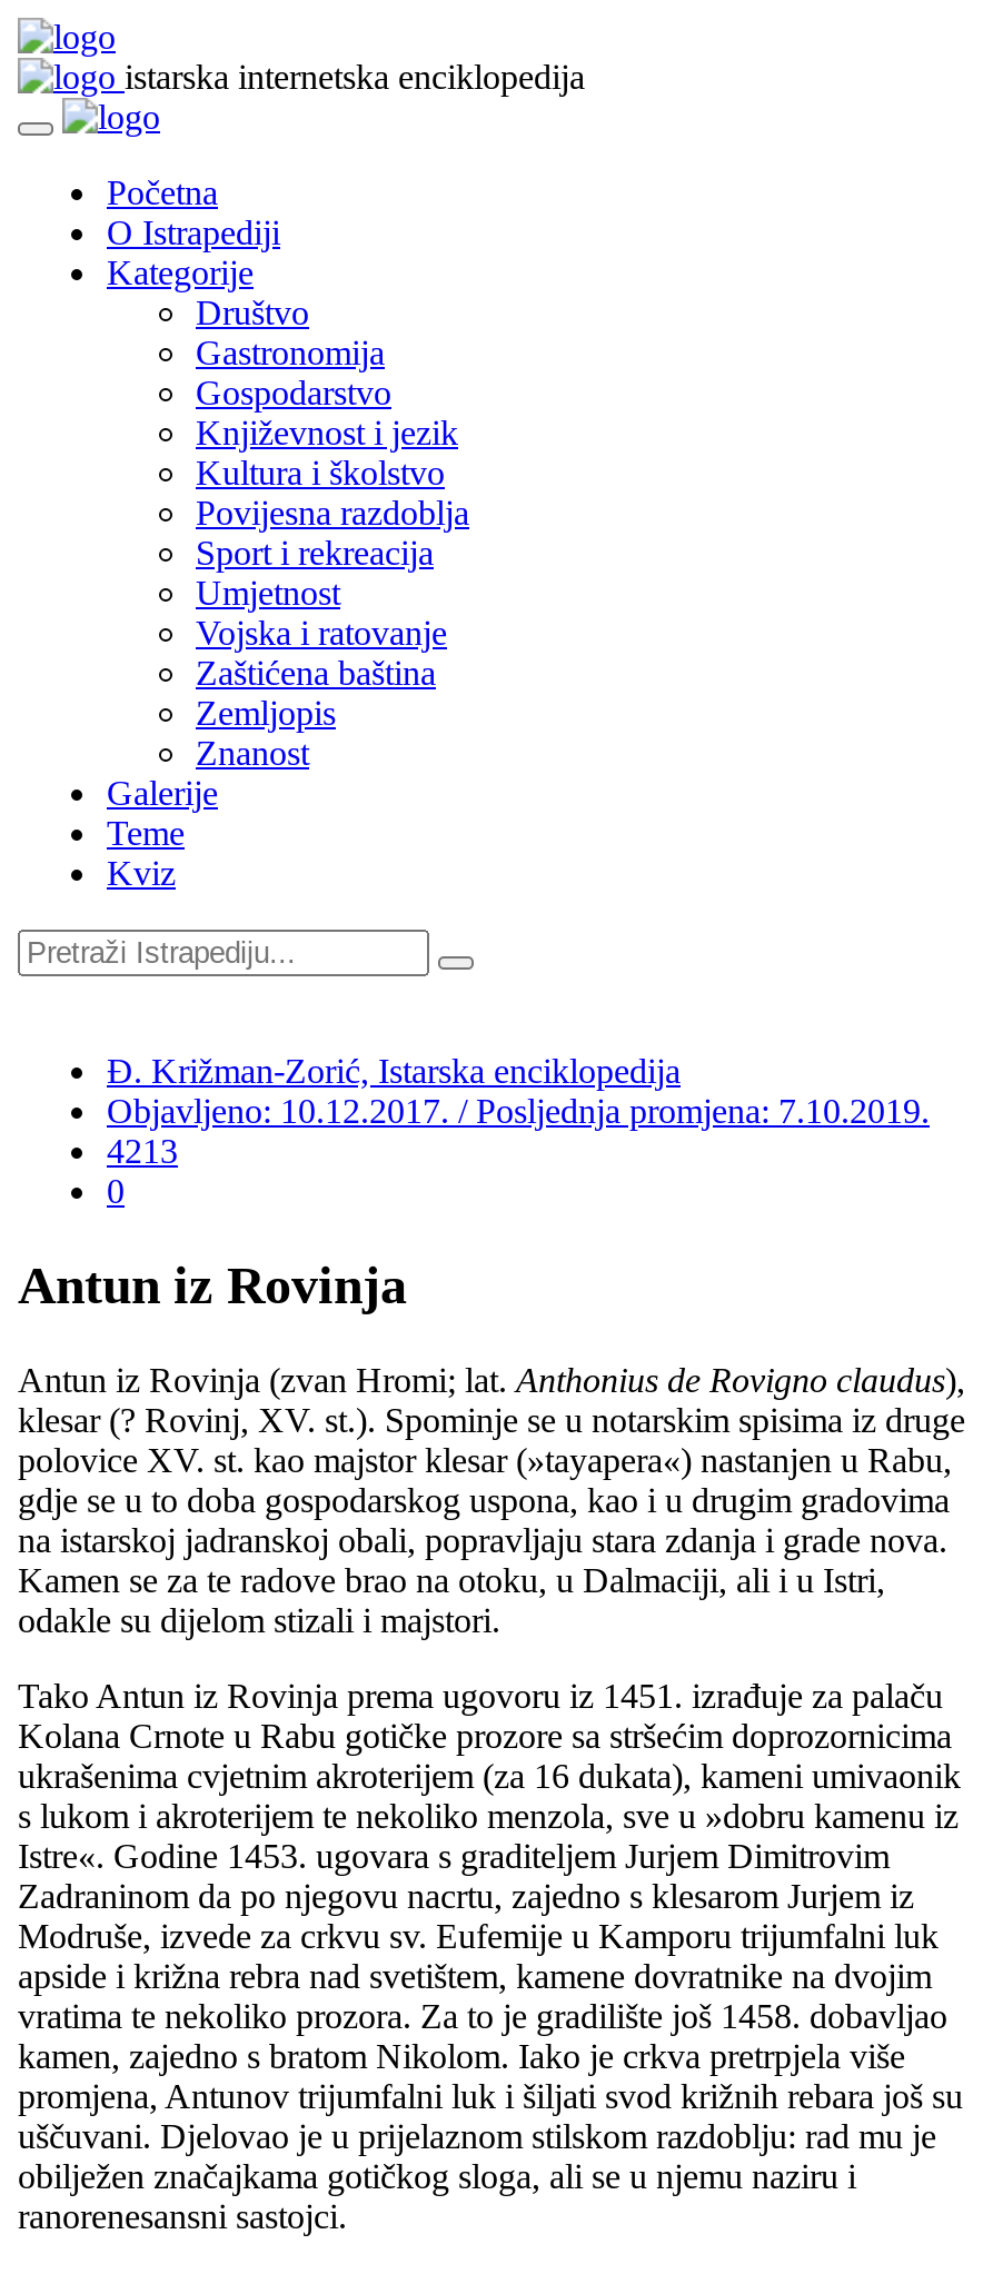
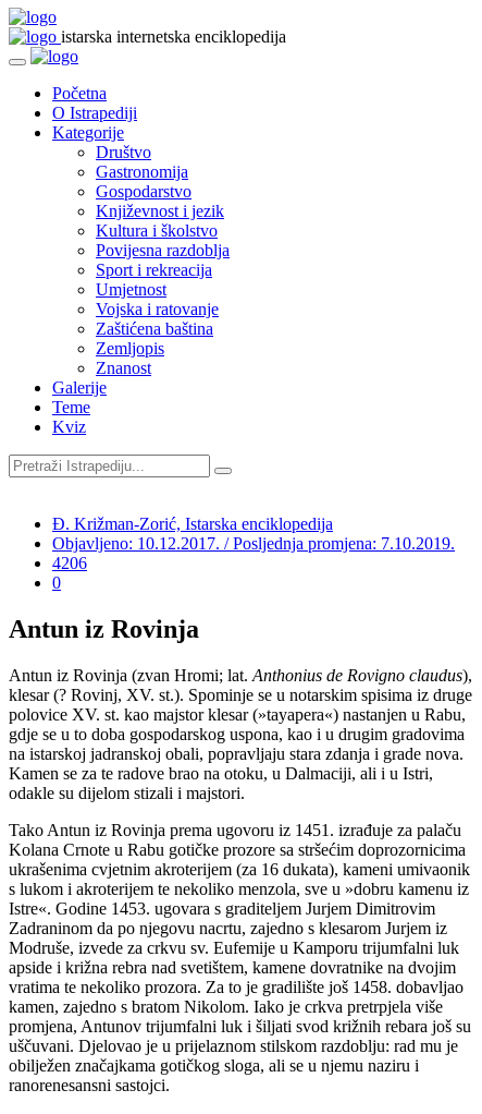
- 4213
+ 4206
